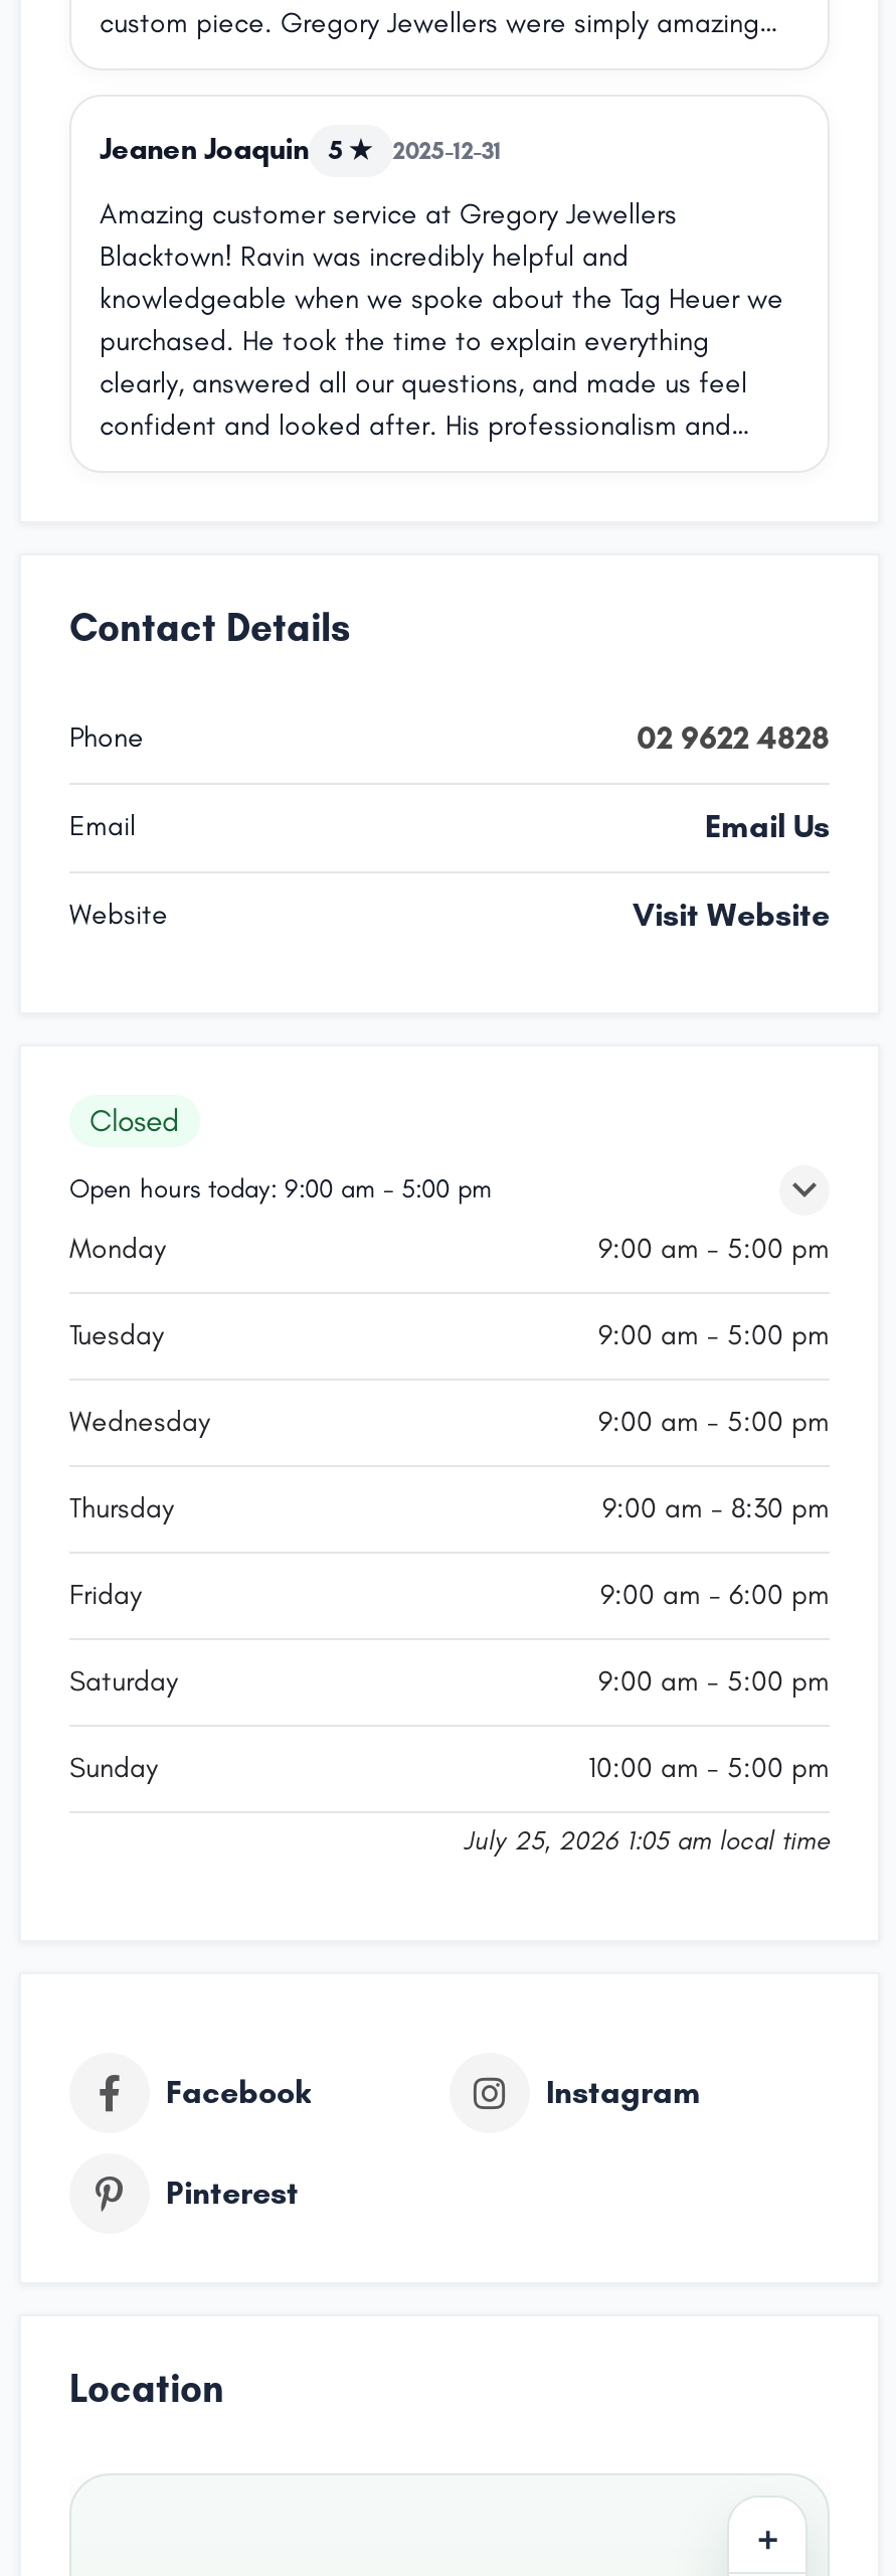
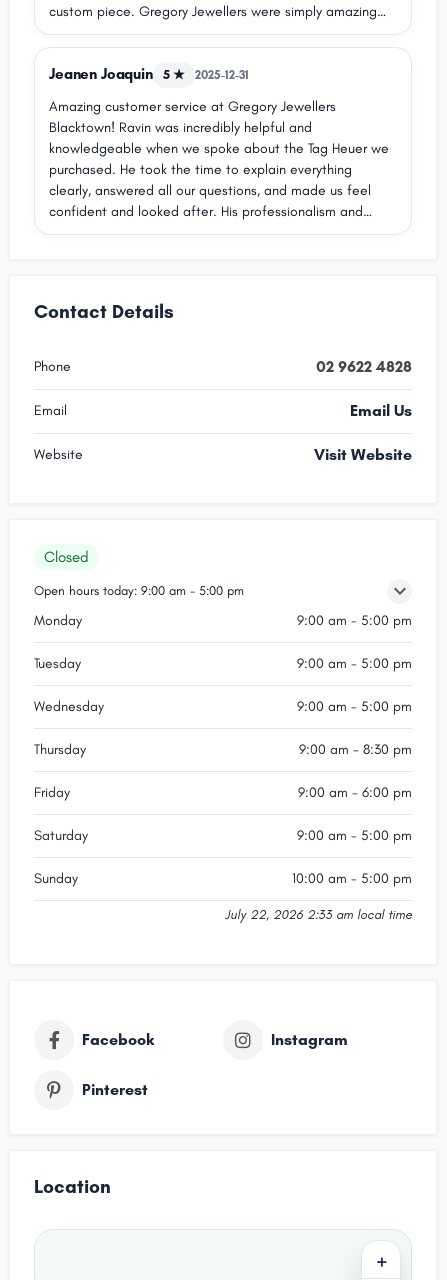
- July 25, 2026 1:05 am local time
+ July 22, 2026 2:33 am local time
